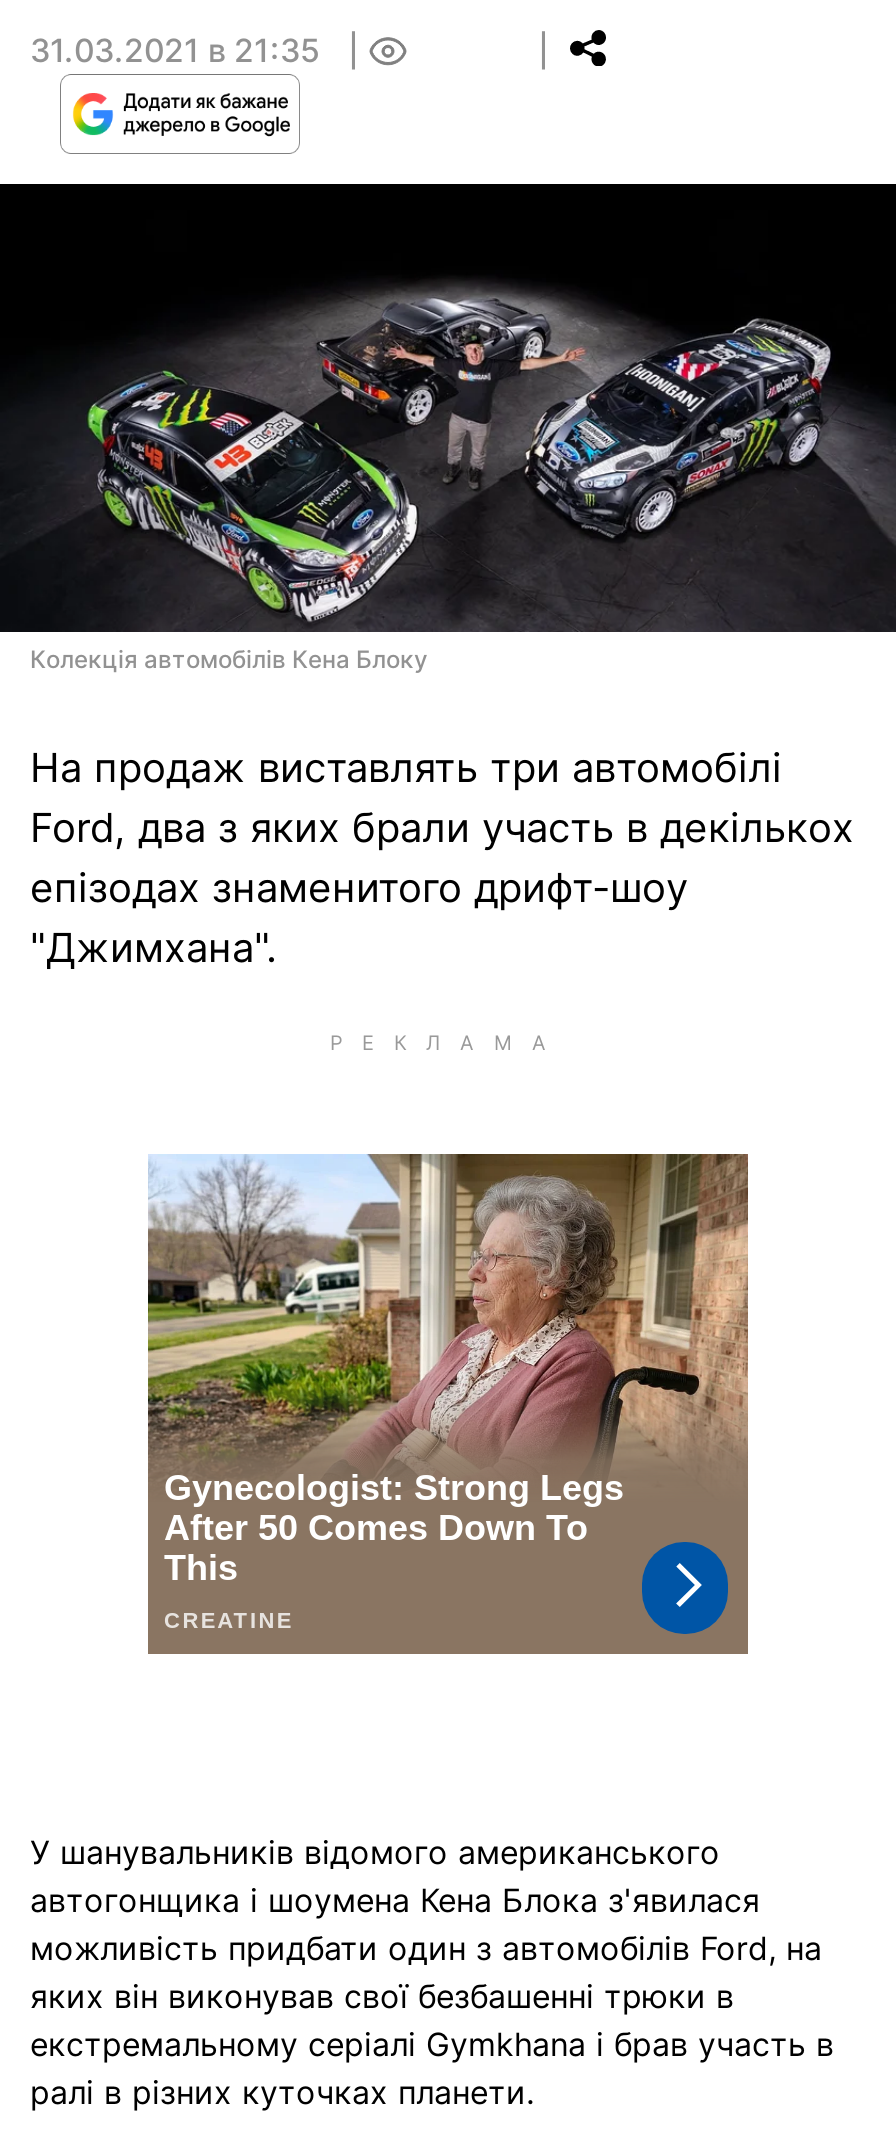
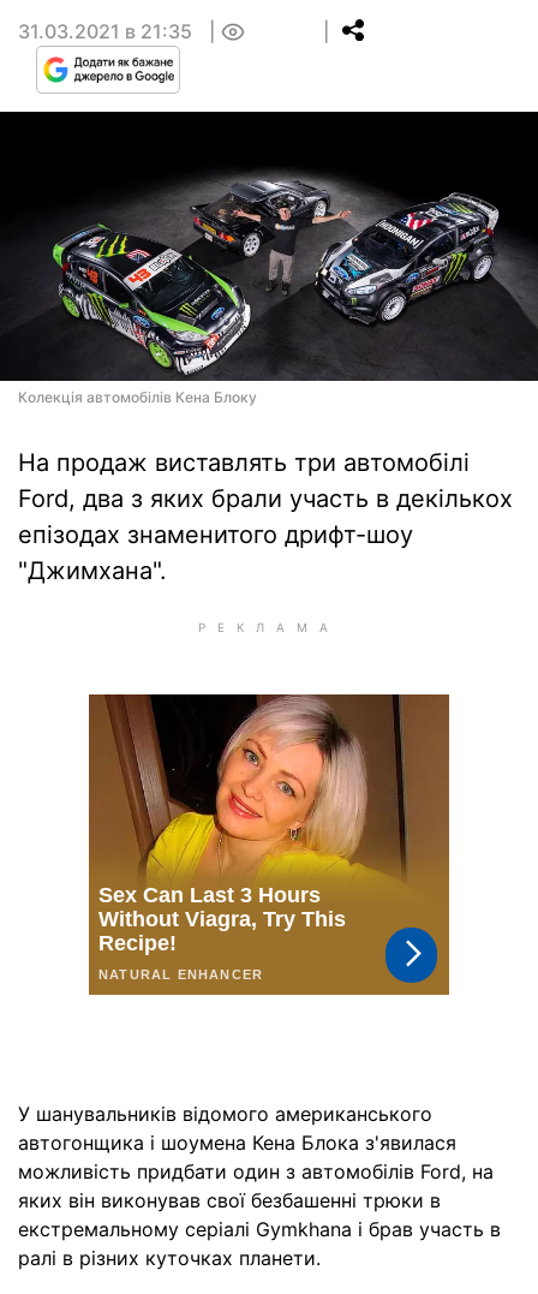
- [image]
+ [image]
